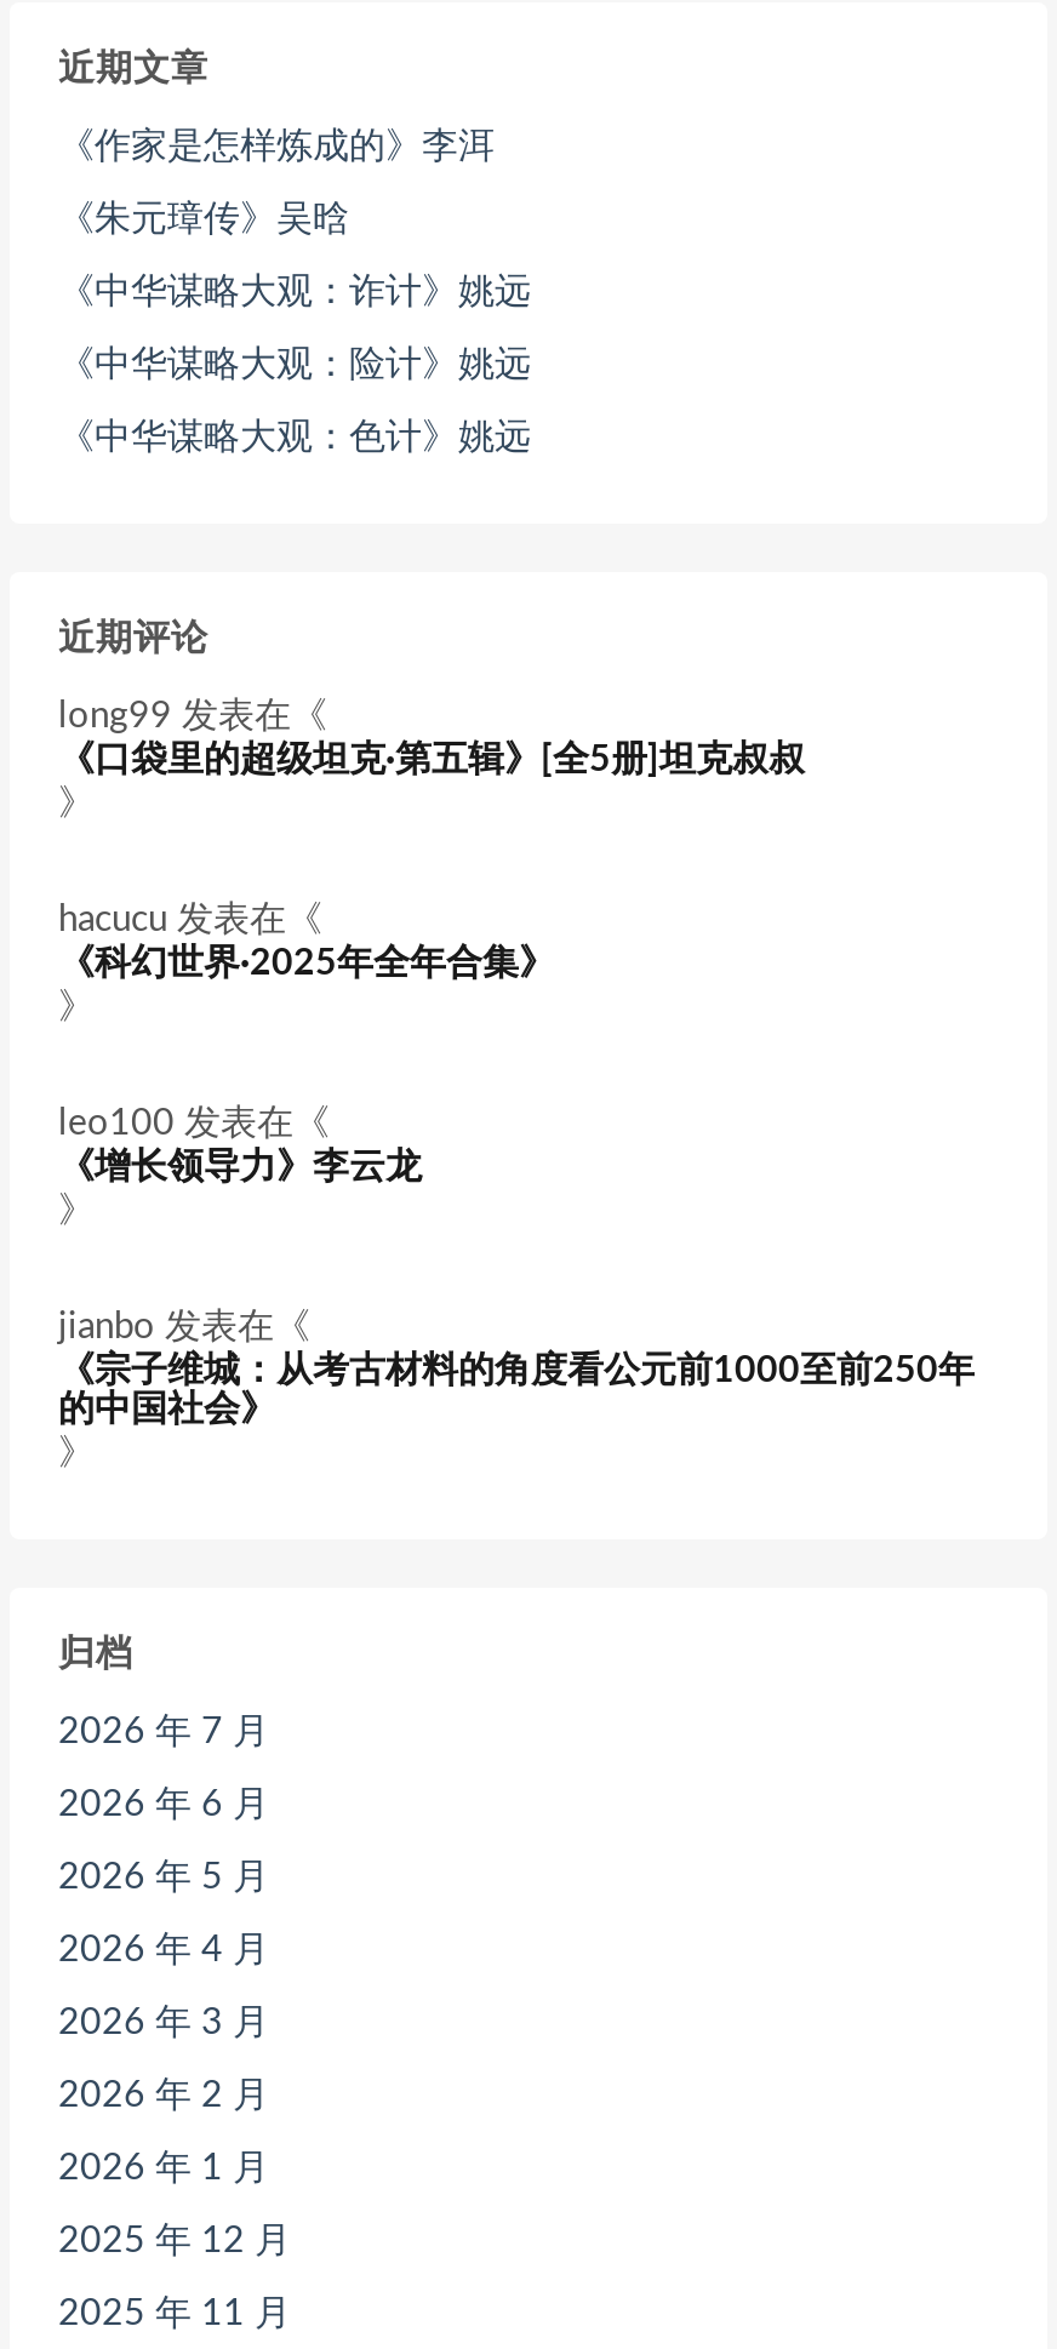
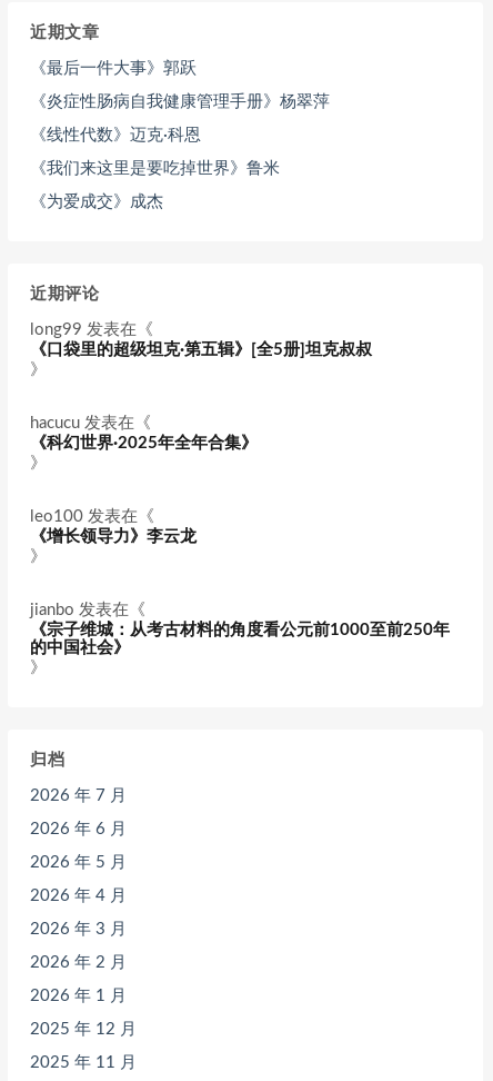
- 《作家是怎样炼成的》李洱
+ 《最后一件大事》郭跃

- 《朱元璋传》吴晗
+ 《炎症性肠病自我健康管理手册》杨翠萍

- 《中华谋略大观：诈计》姚远
+ 《线性代数》迈克·科恩

- 《中华谋略大观：险计》姚远
+ 《我们来这里是要吃掉世界》鲁米

- 《中华谋略大观：色计》姚远
+ 《为爱成交》成杰
